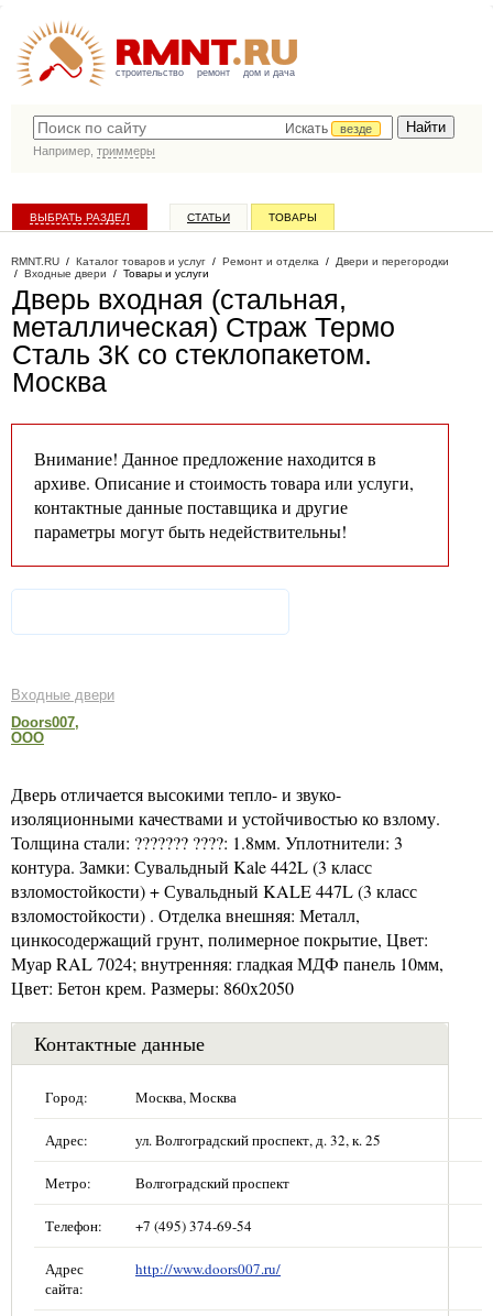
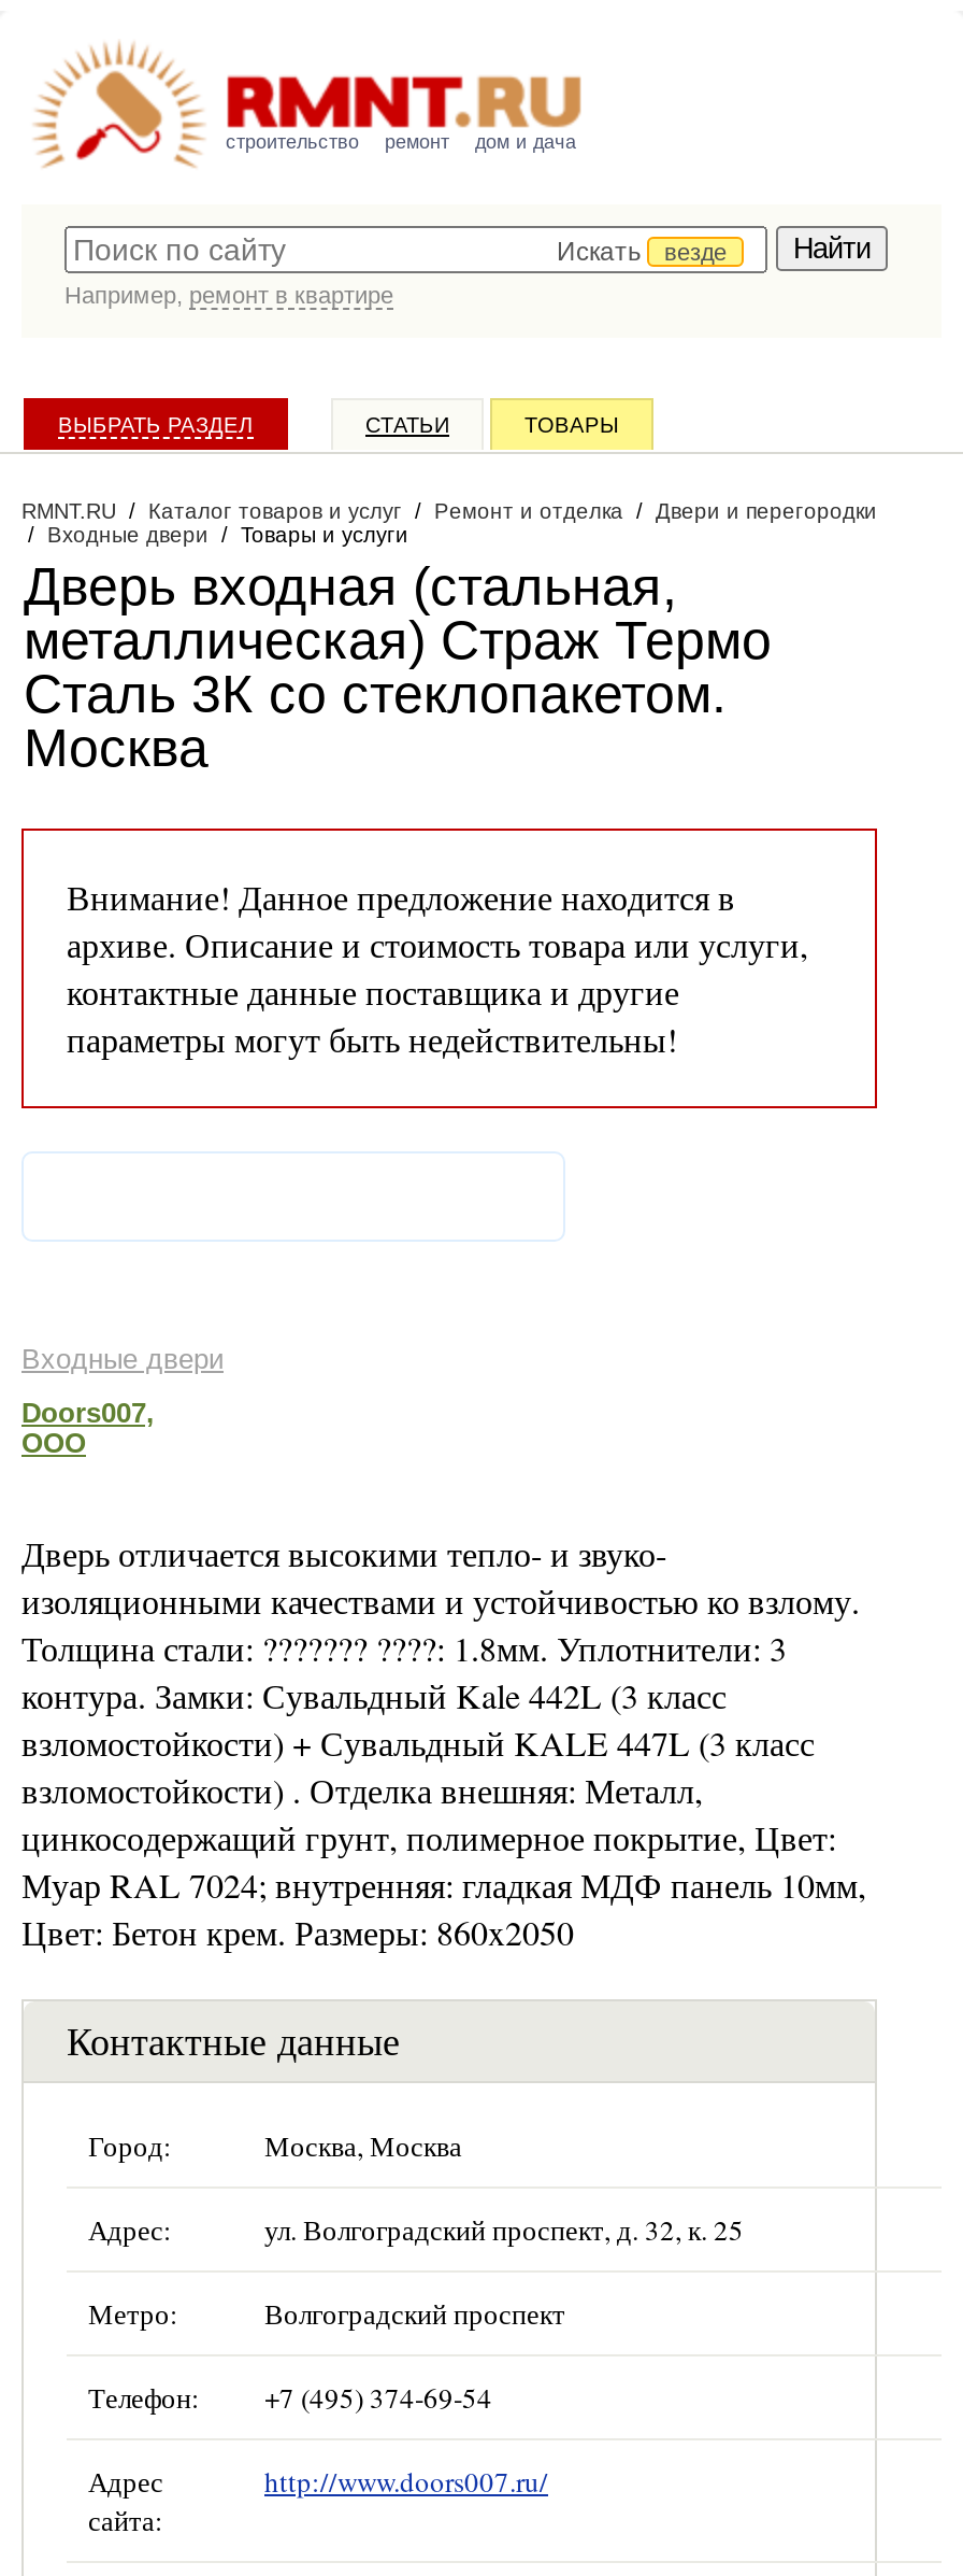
- Например, триммеры
+ Например, ремонт в квартире
